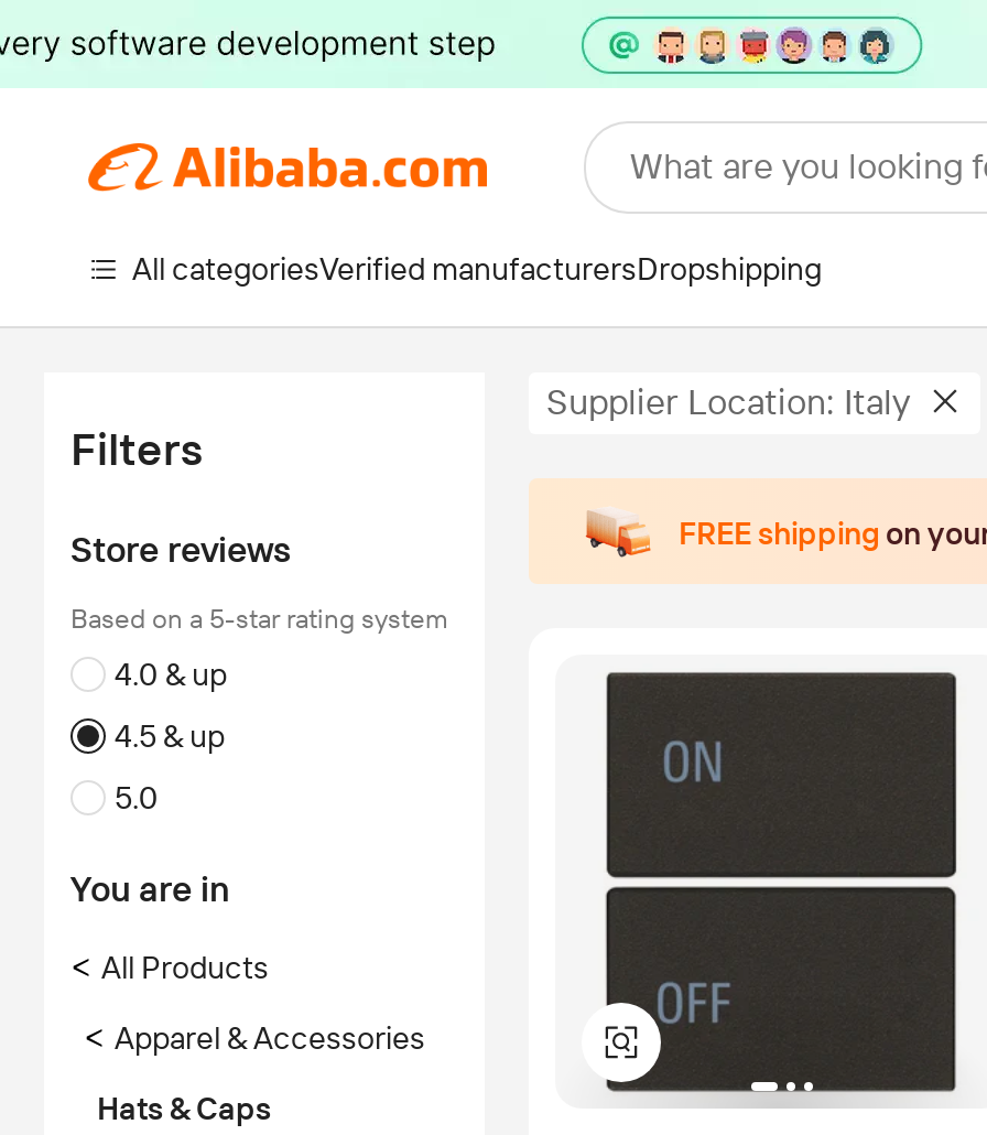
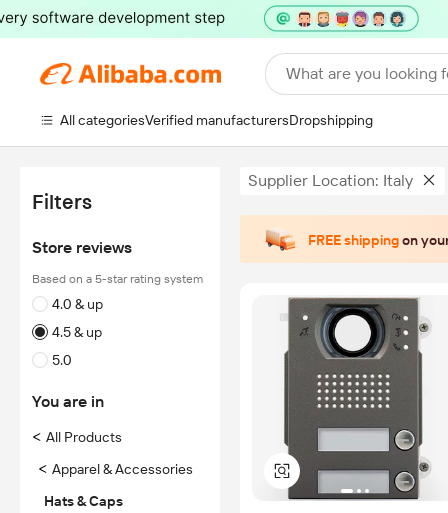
- [image]
+ [image]
